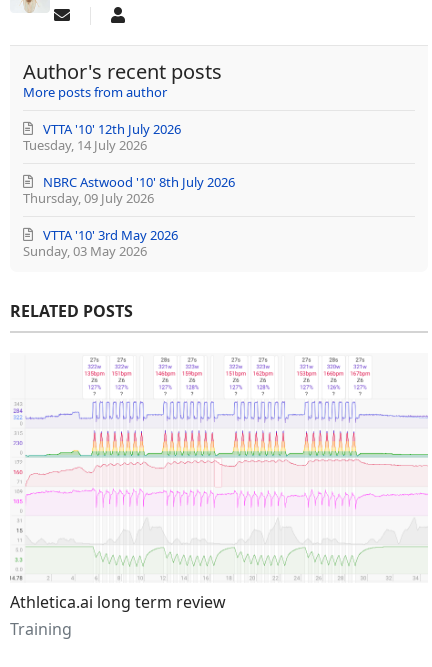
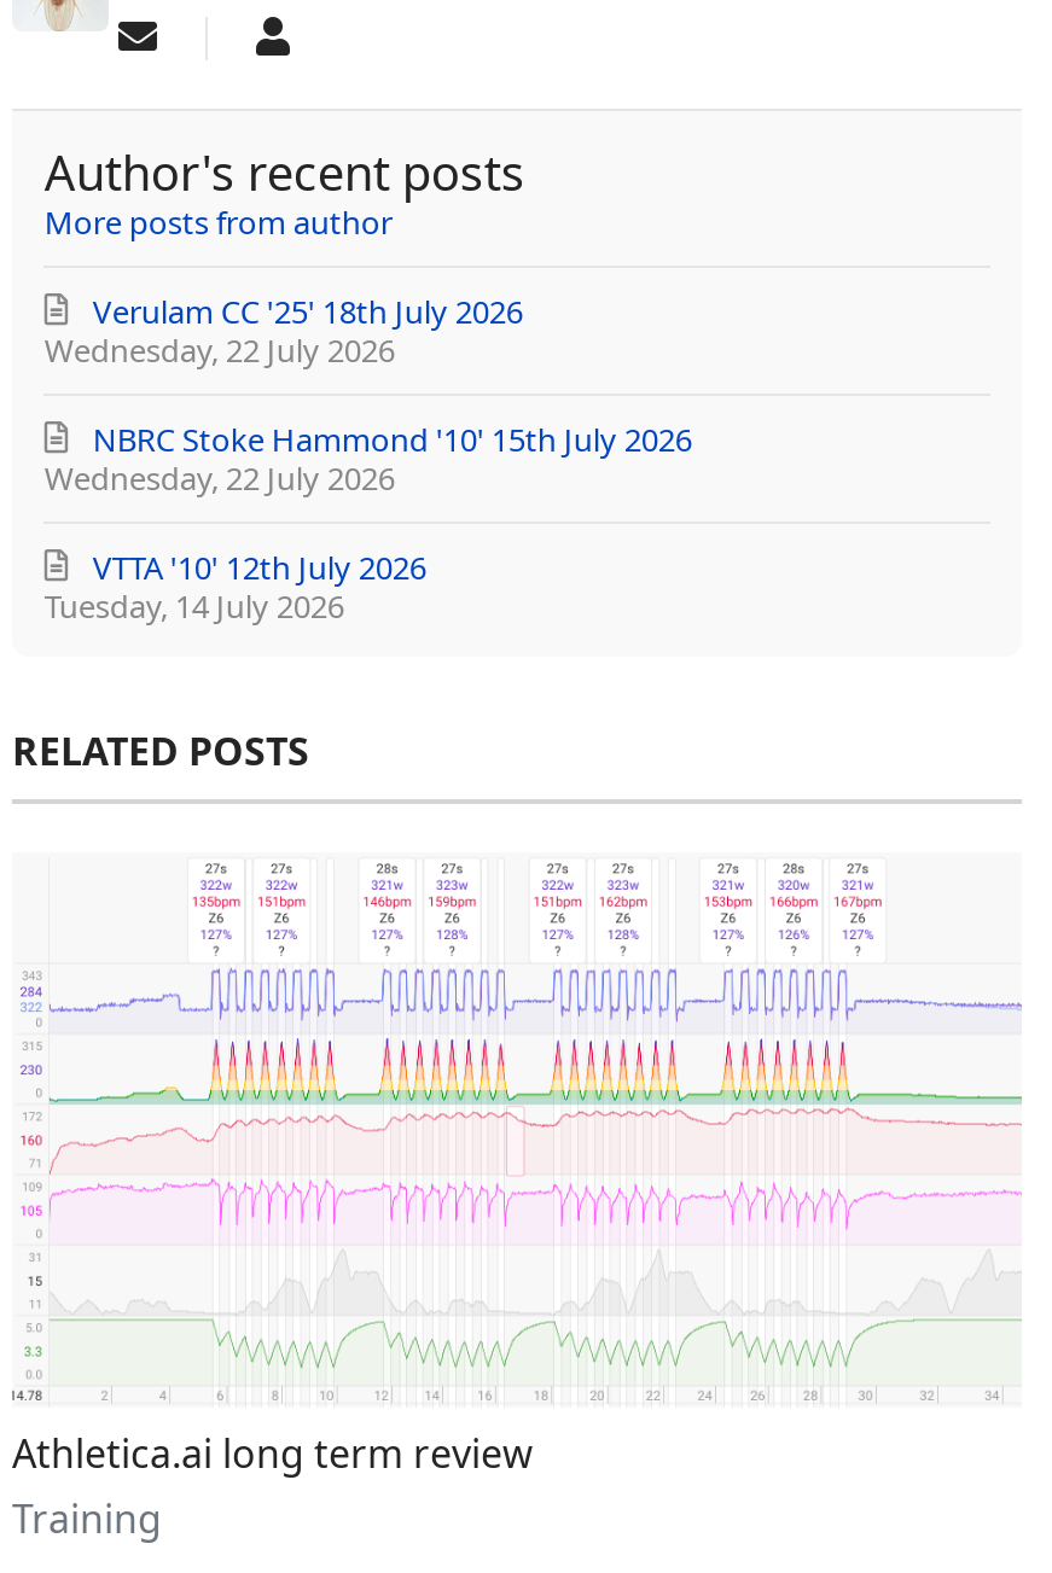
+ Wednesday, 22 July 2026

+ Wednesday, 22 July 2026

+ Verulam CC '25' 18th July 2026

+ NBRC Stoke Hammond '10' 15th July 2026

moved down: Tuesday, 14 July 2026 | VTTA '10' 12th July 2026

- NBRC Astwood '10' 8th July 2026

- Thursday, 09 July 2026

- VTTA '10' 3rd May 2026

- Sunday, 03 May 2026
